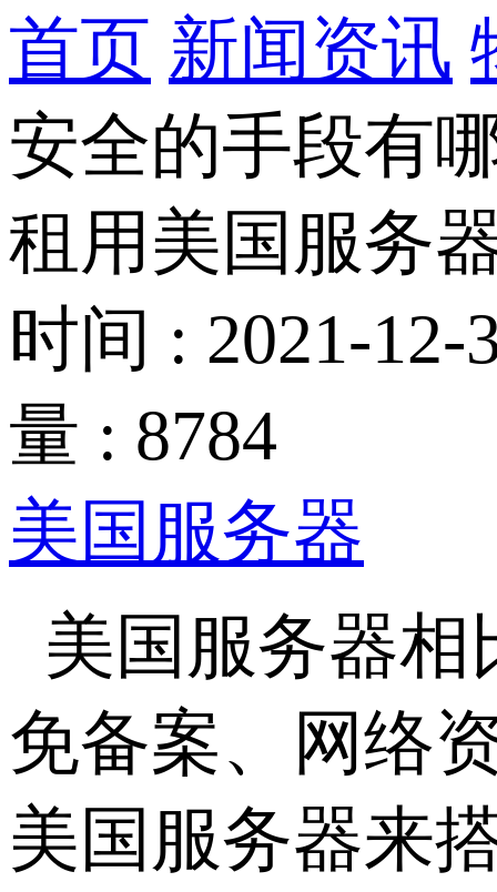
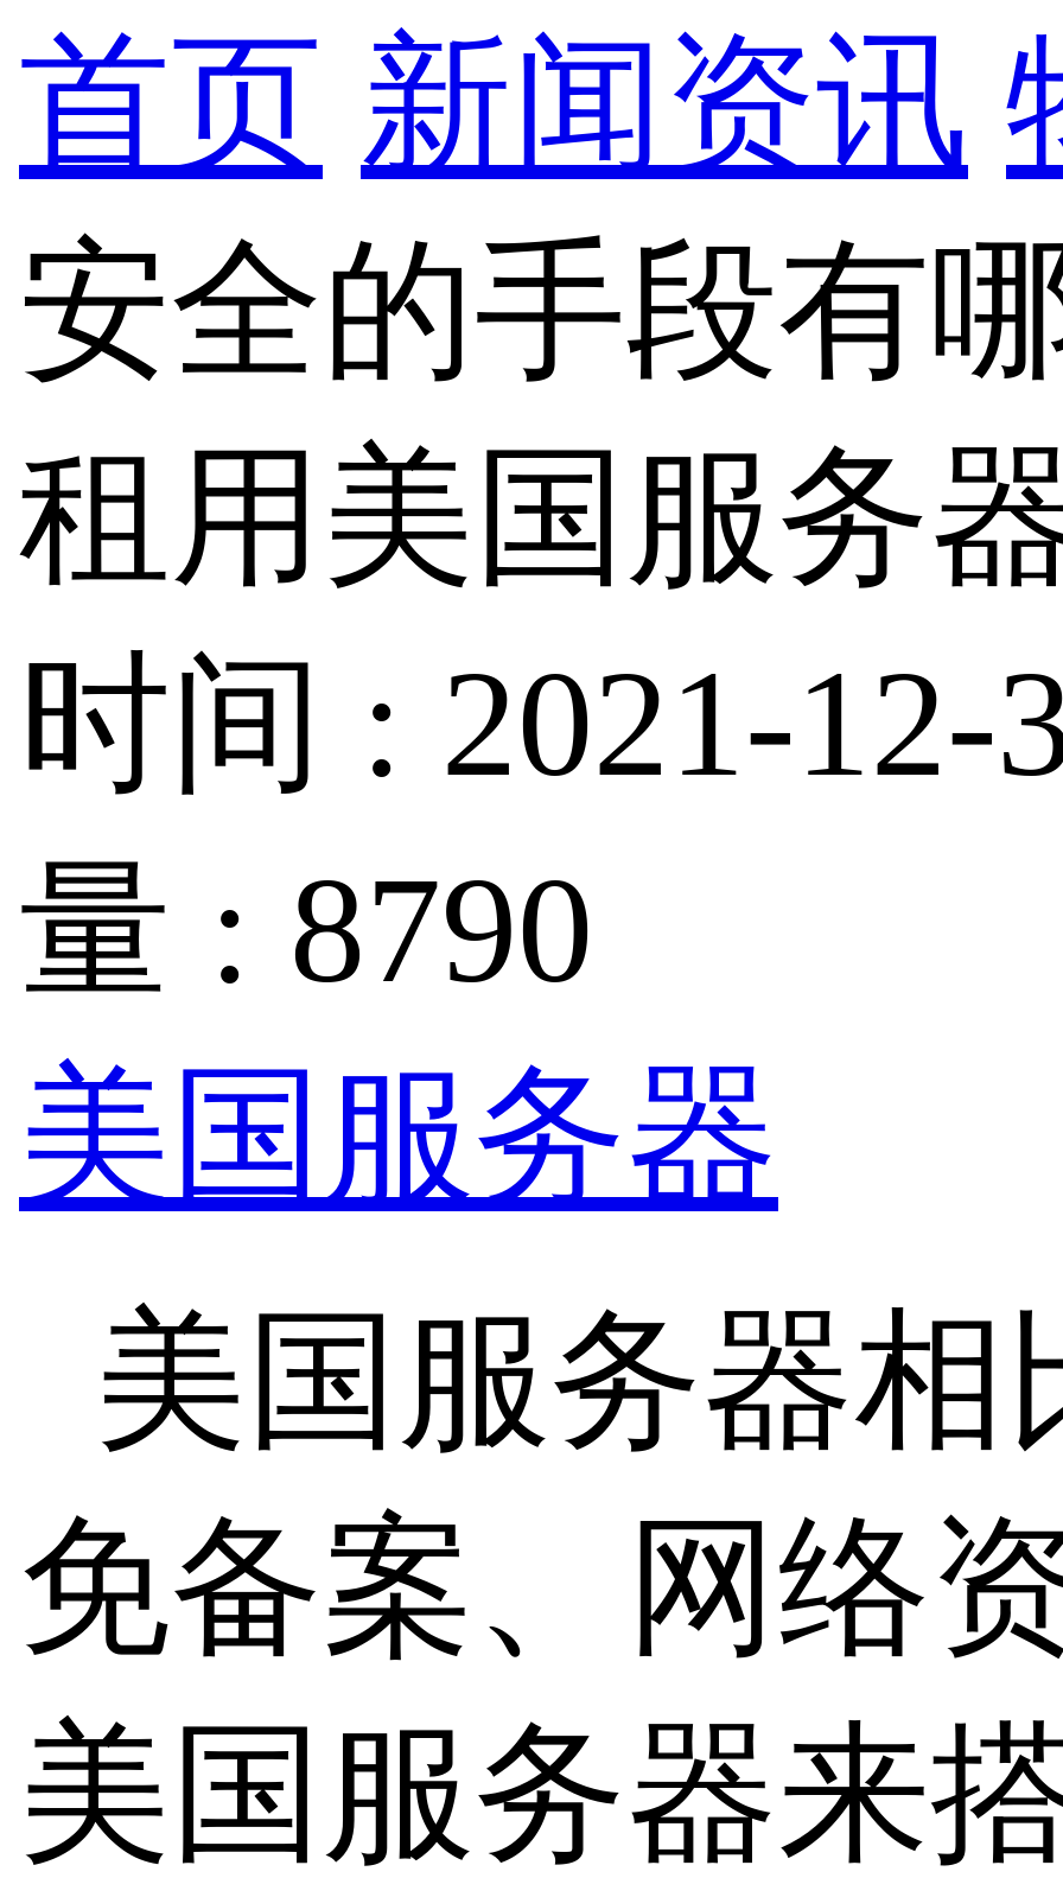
- 量 : 8784
+ 量 : 8790
